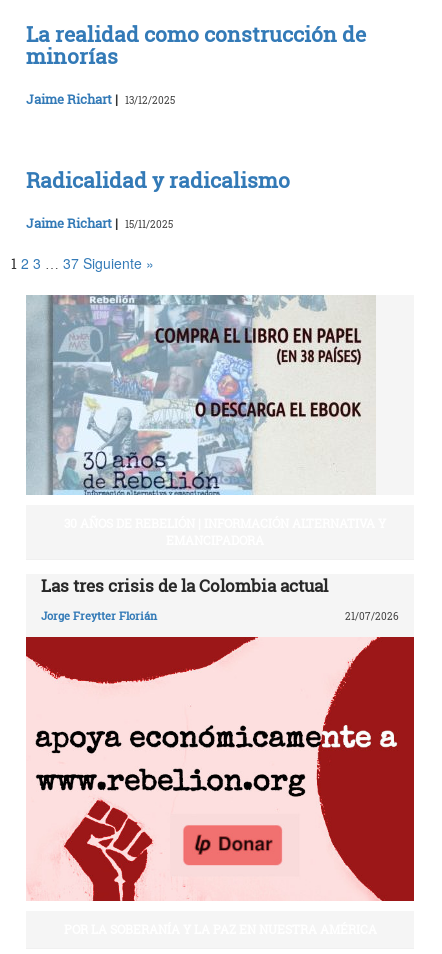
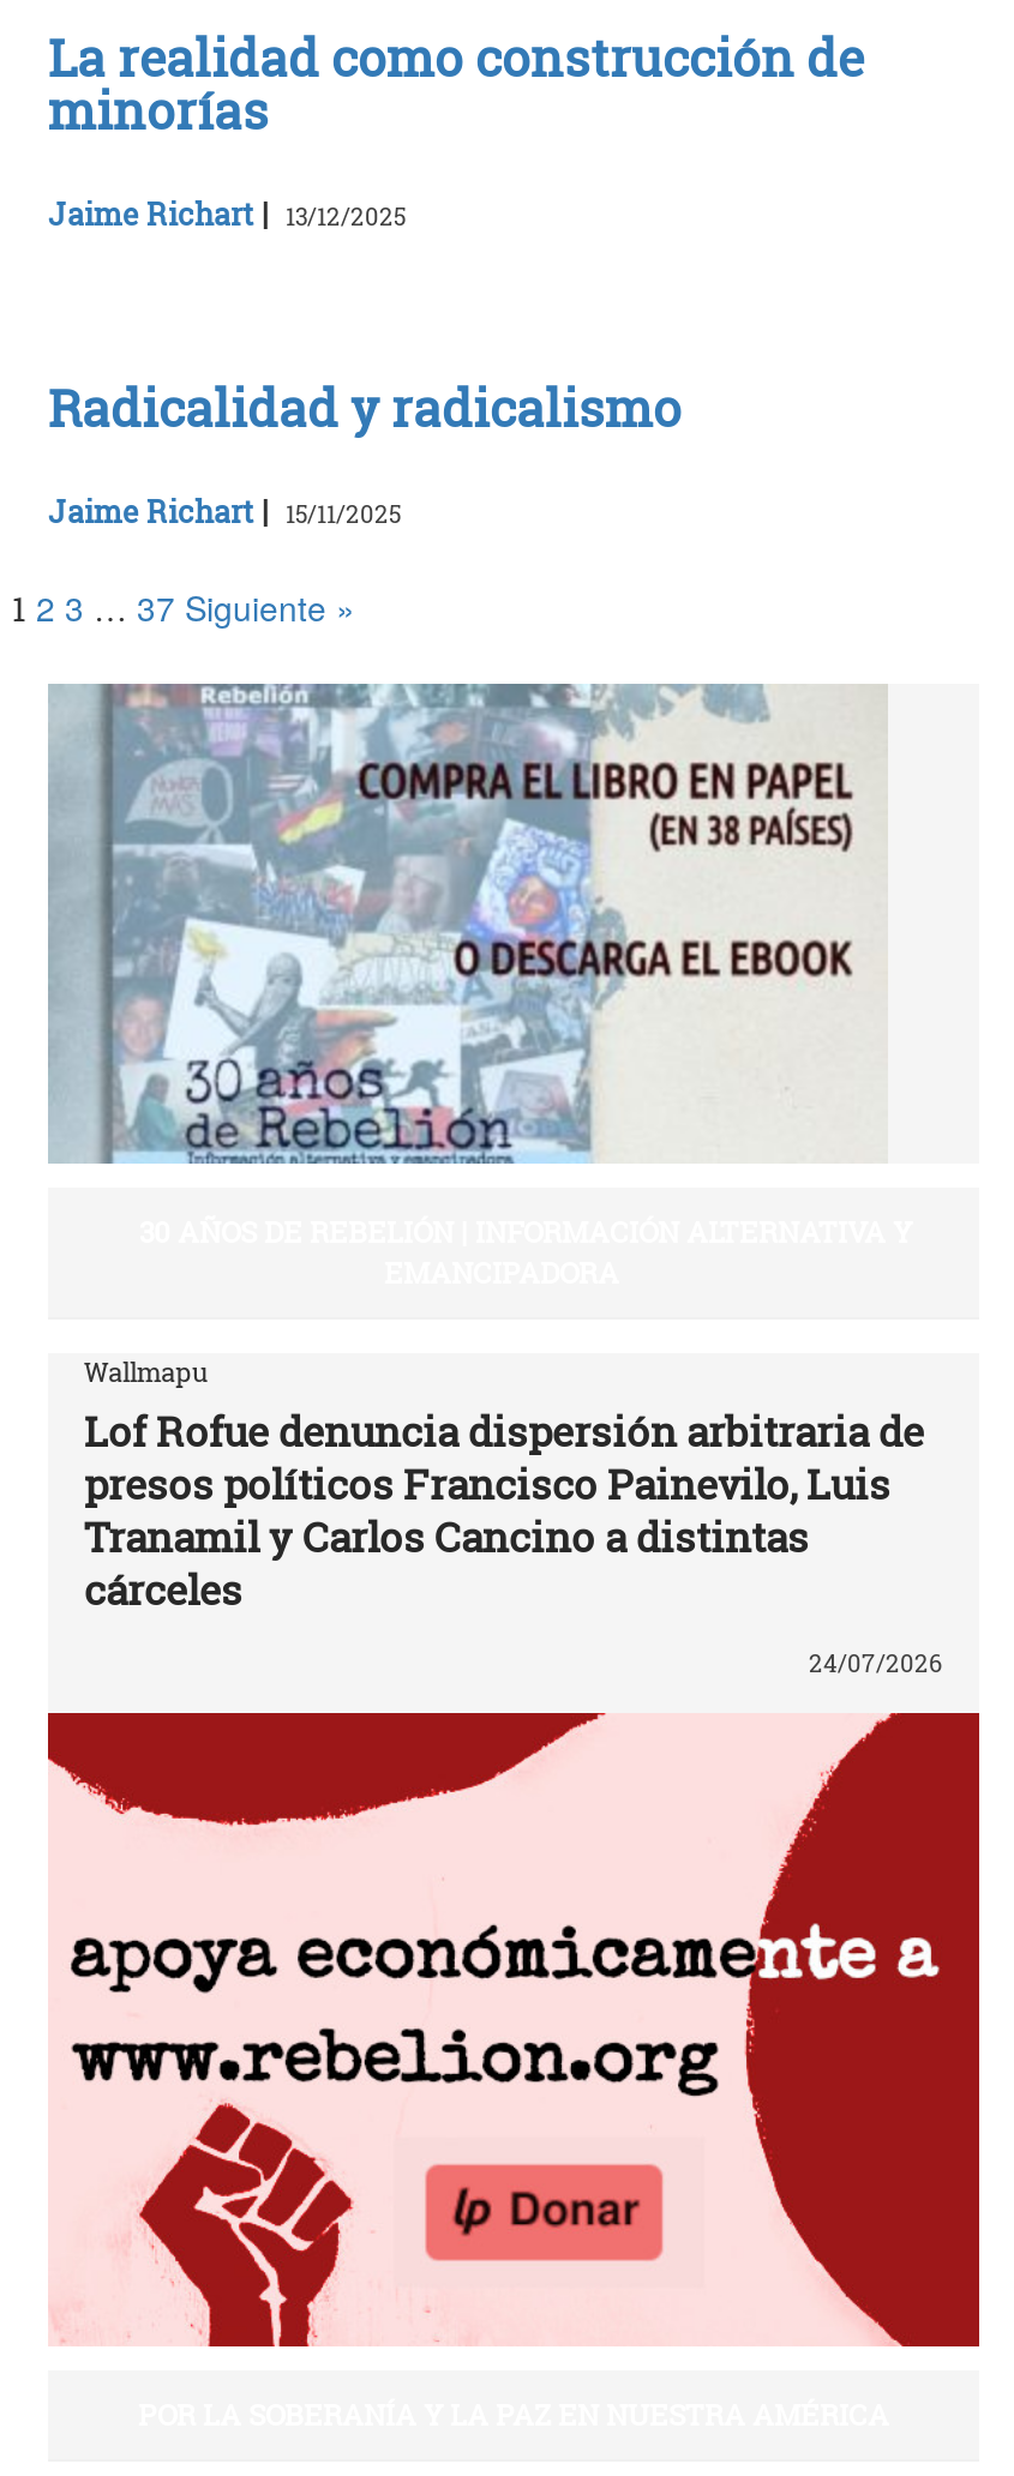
- Las tres crisis de la Colombia actual
+ Wallmapu
+ Lof Rofue denuncia dispersión arbitraria de
+ presos políticos Francisco Painevilo, Luis
+ Tranamil y Carlos Cancino a distintas
+ cárceles

- Jorge Freytter Florián
- 21/07/2026
+ 24/07/2026
